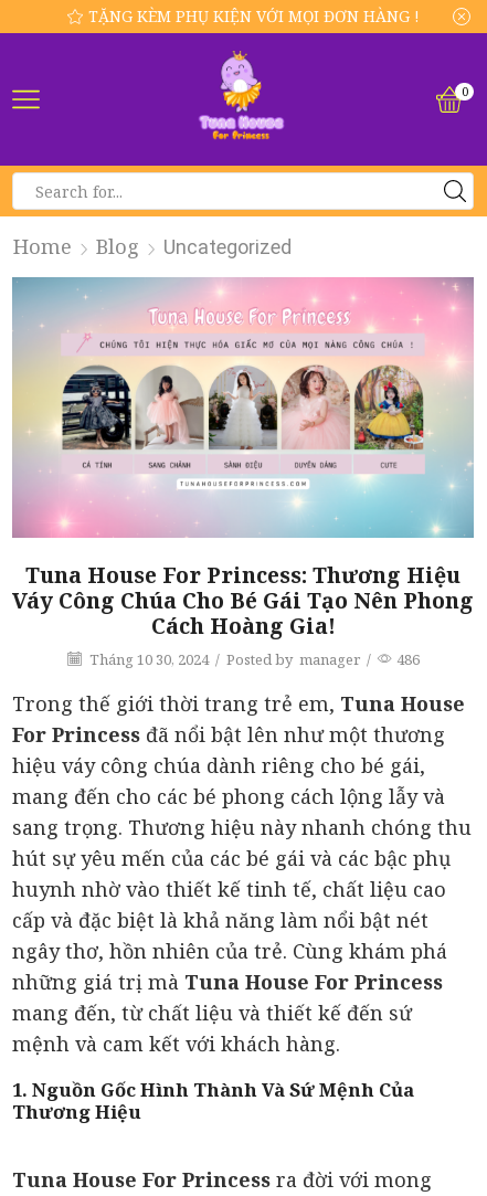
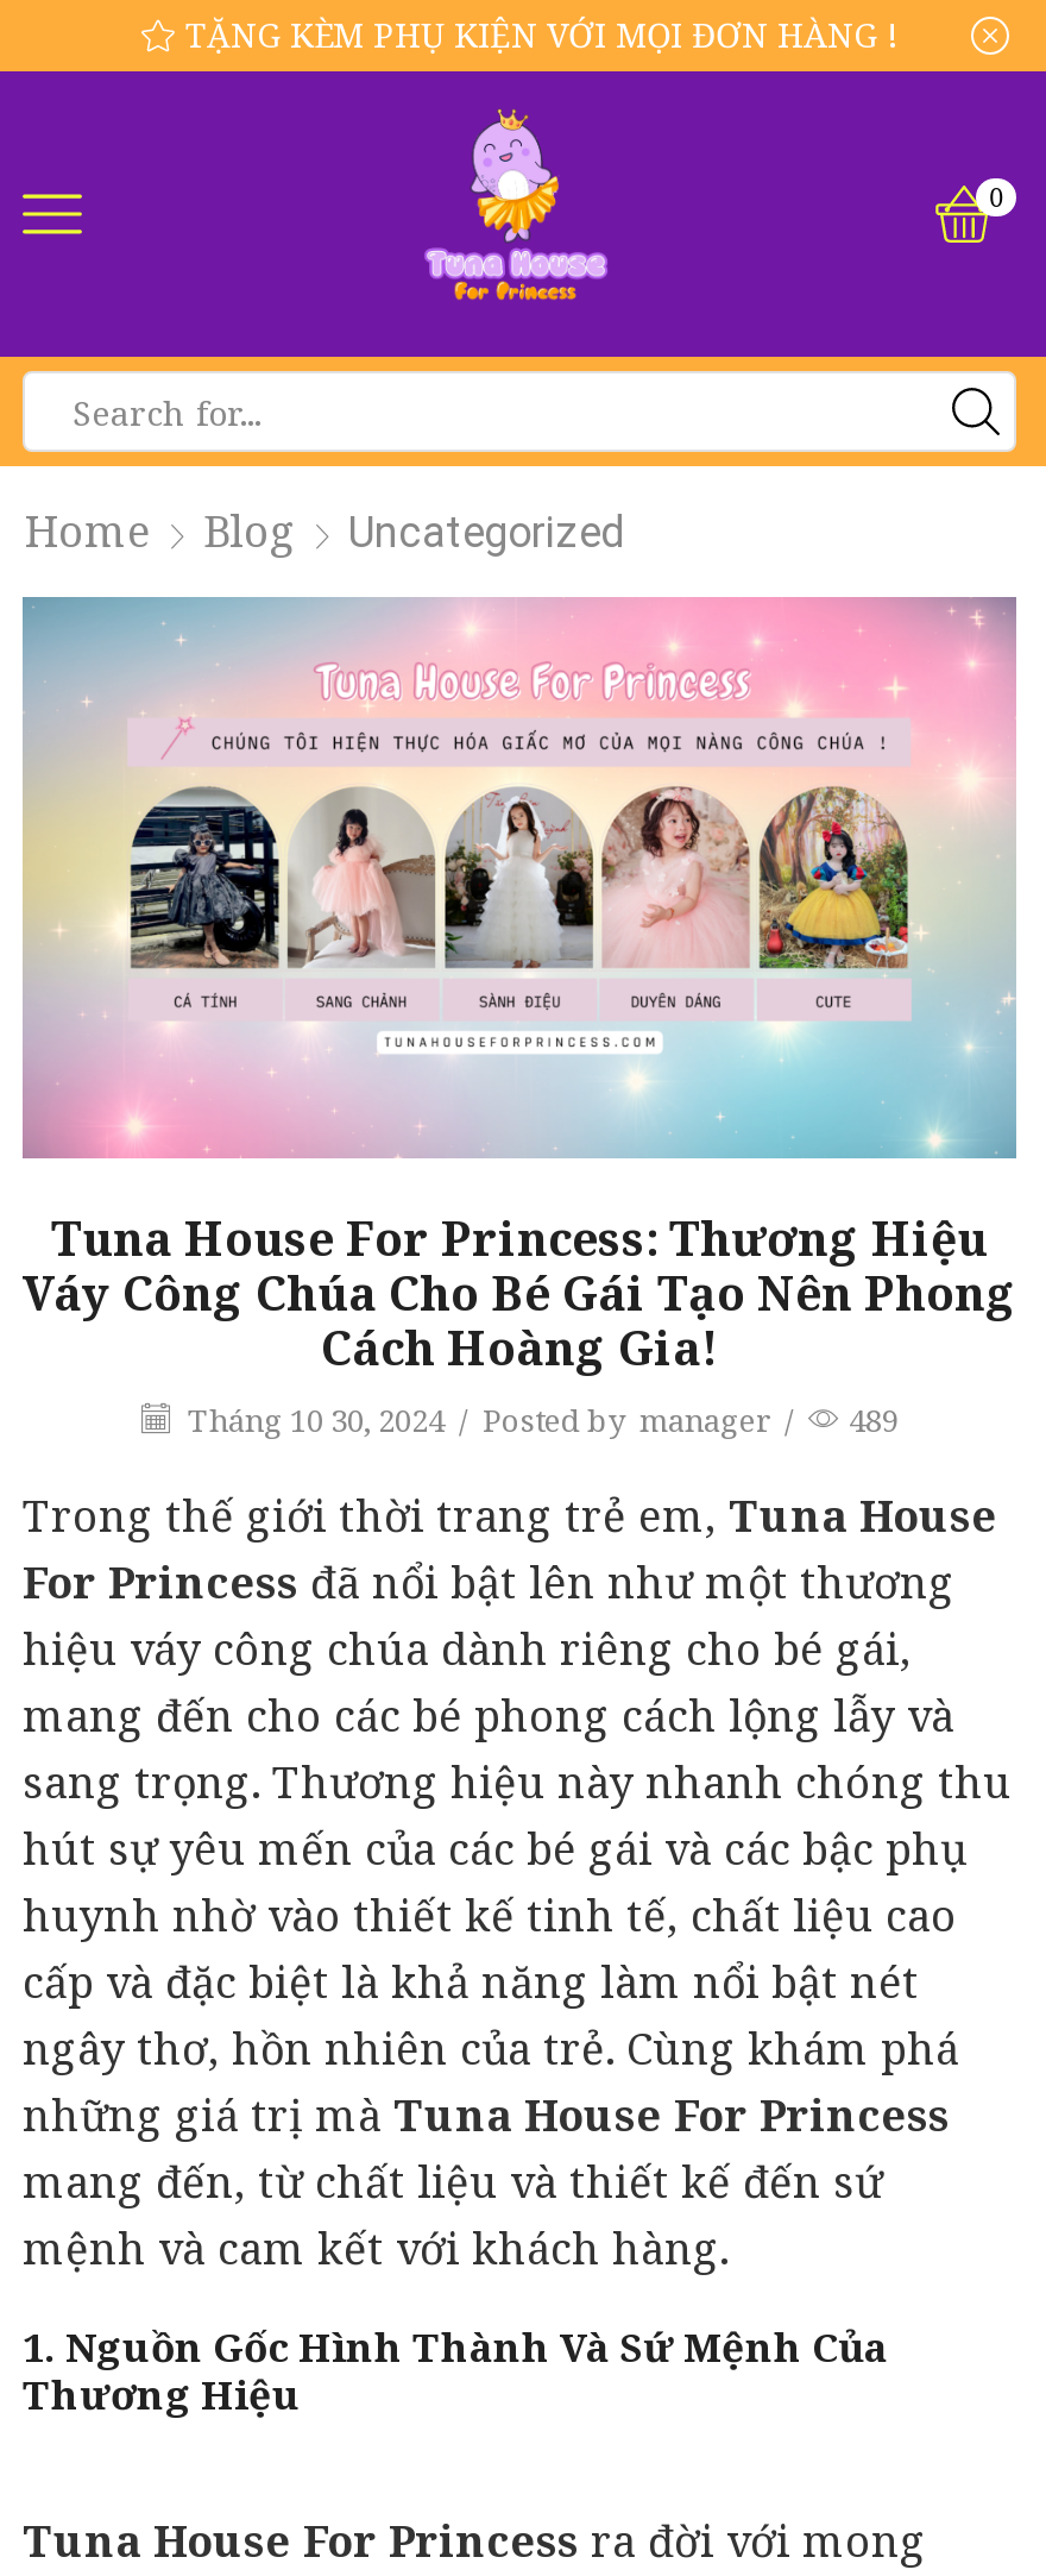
- Tháng 10 30, 2024 / Posted by manager / 486
+ Tháng 10 30, 2024 / Posted by manager / 489
